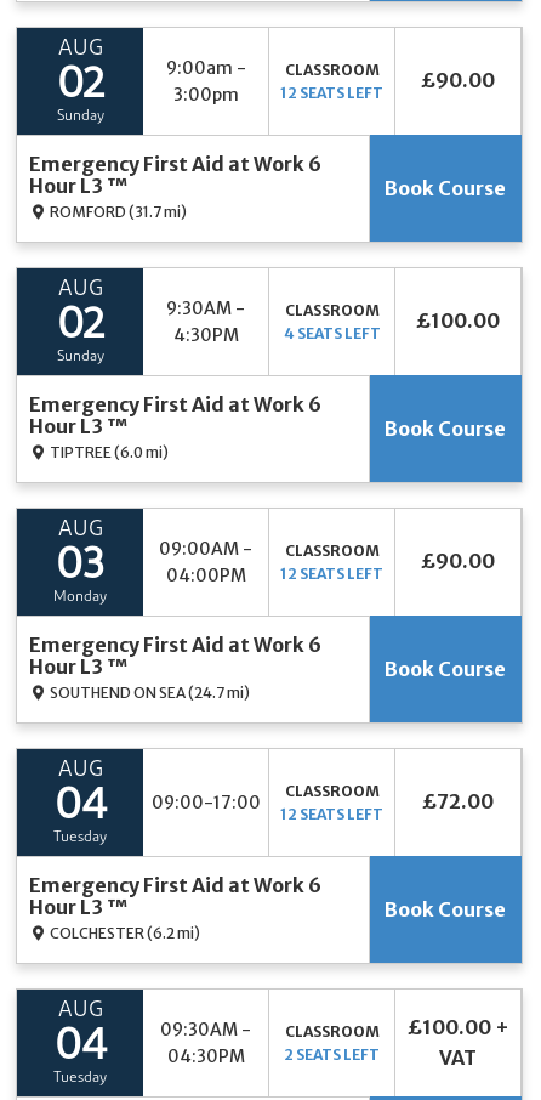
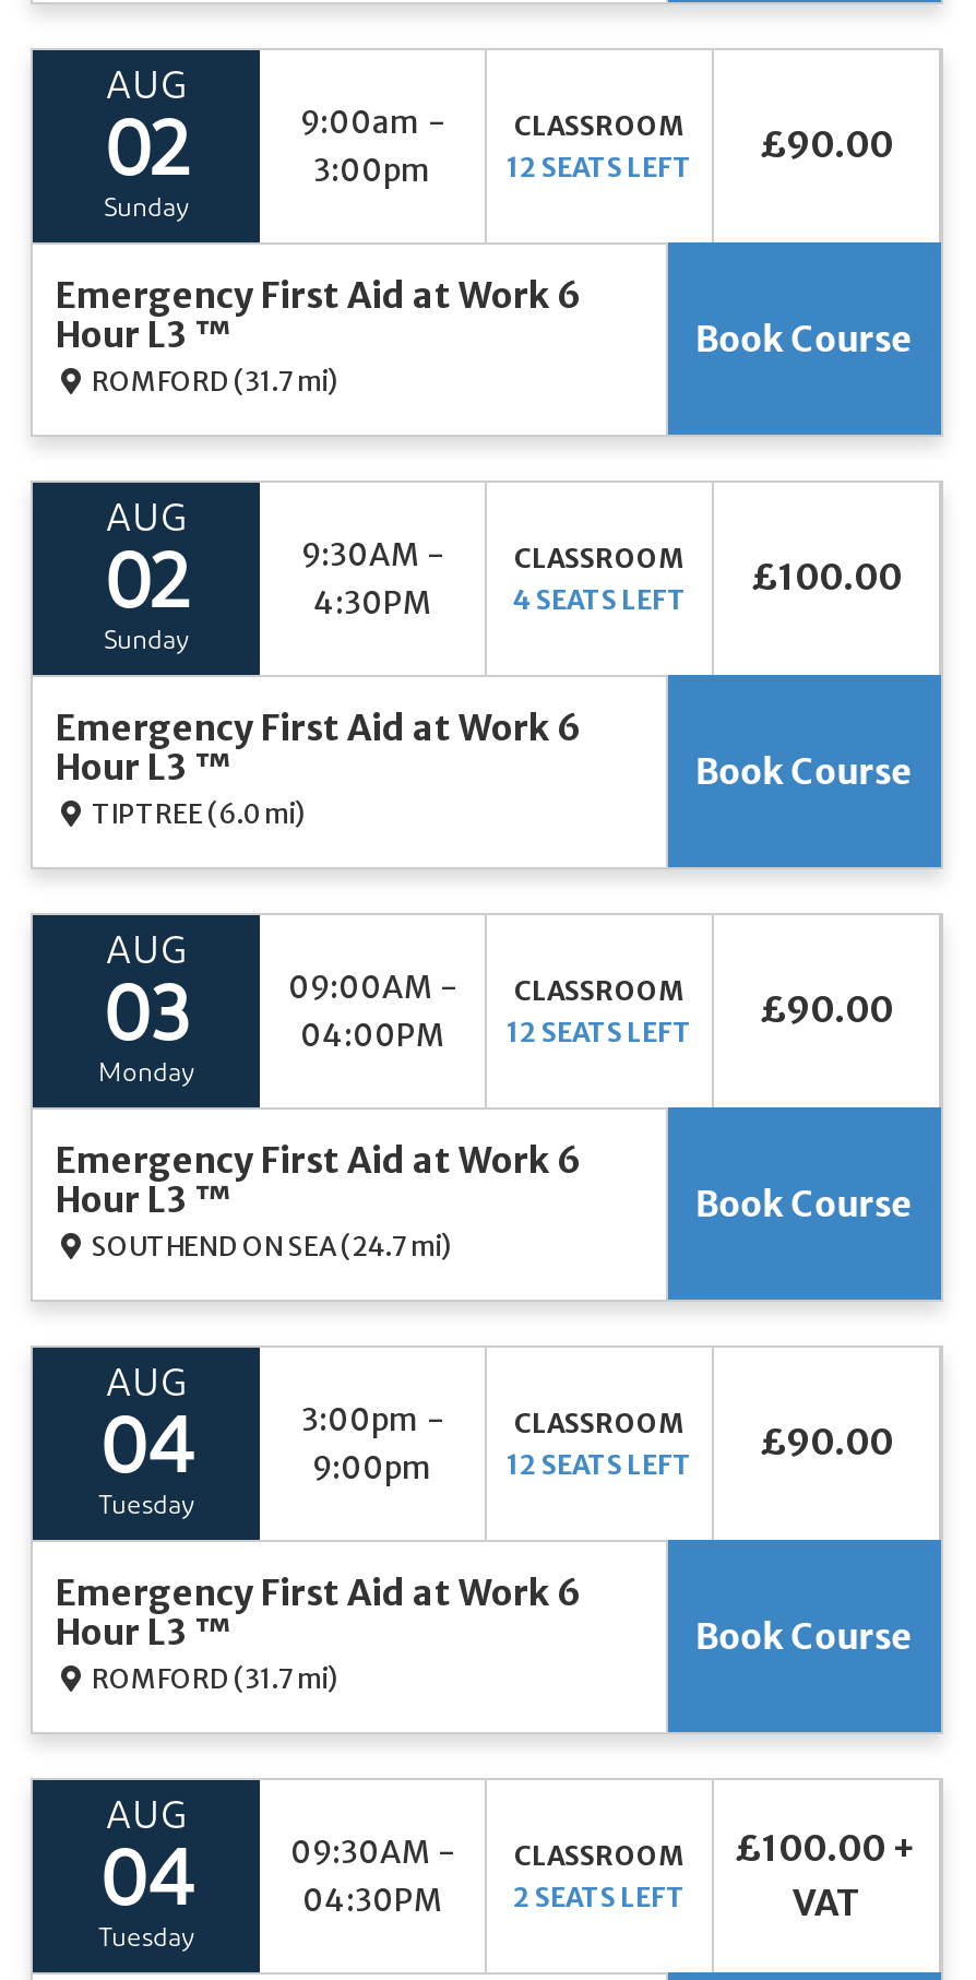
- 09:00-17:00
+ 3:00pm -
+ 9:00pm

- £72.00
+ £90.00

- COLCHESTER (6.2 mi)
+ ROMFORD (31.7 mi)
